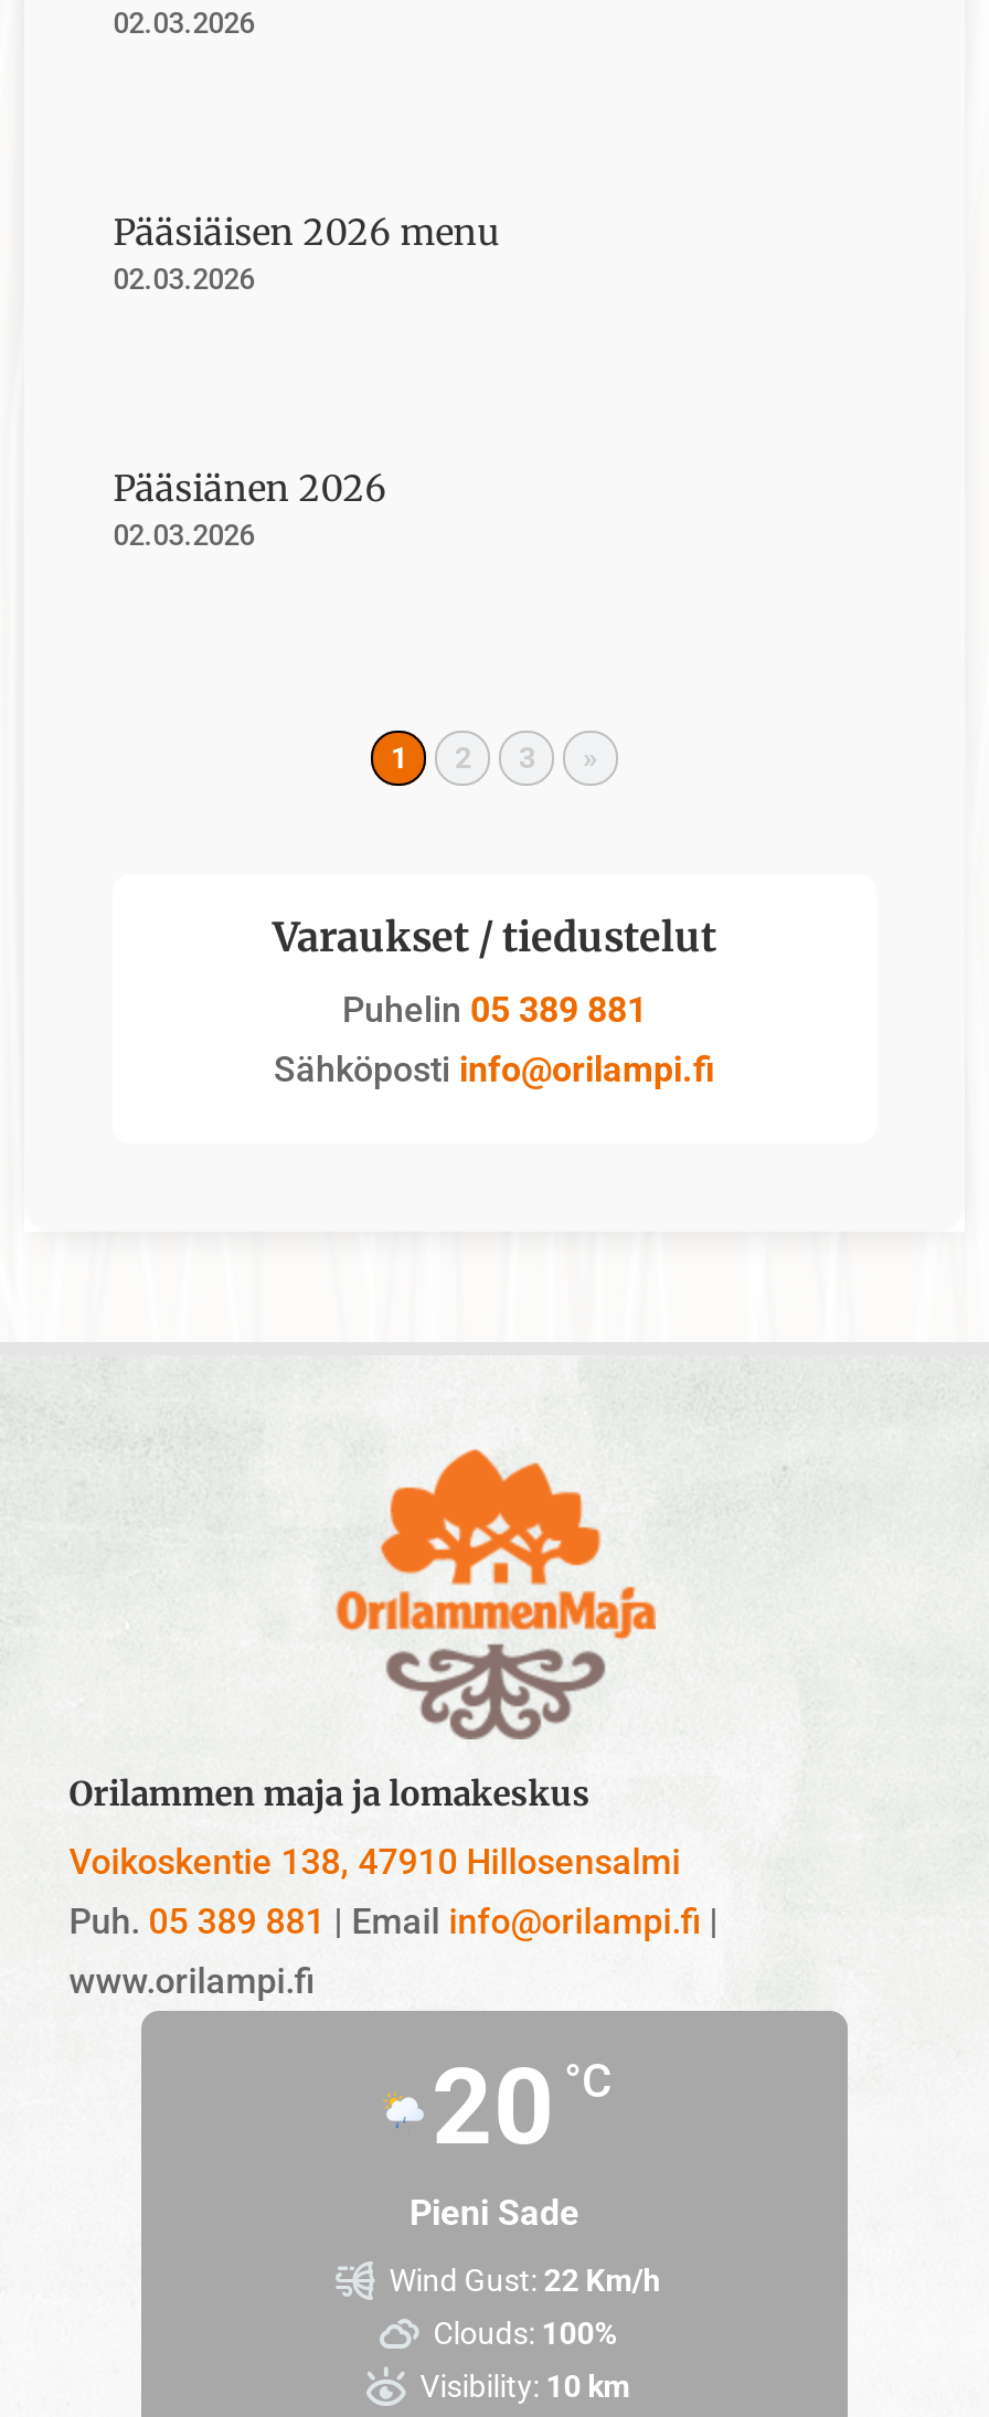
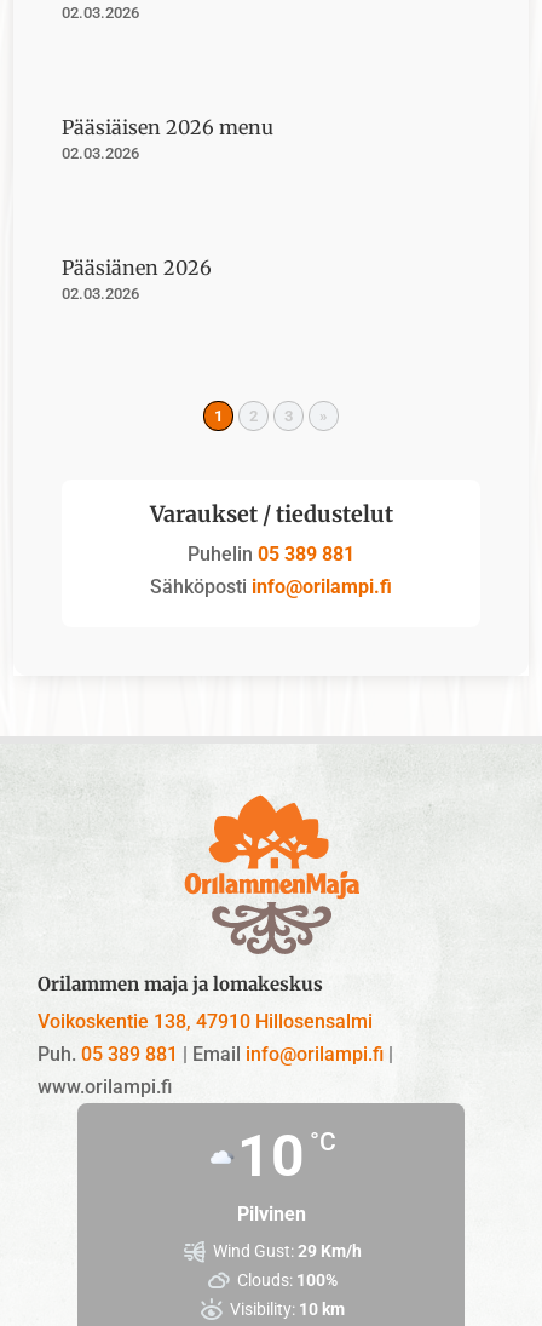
- 20 °C
- Pieni Sade
+ 10 °C
+ Pilvinen

- Wind Gust: 22 Km/h
+ Wind Gust: 29 Km/h
